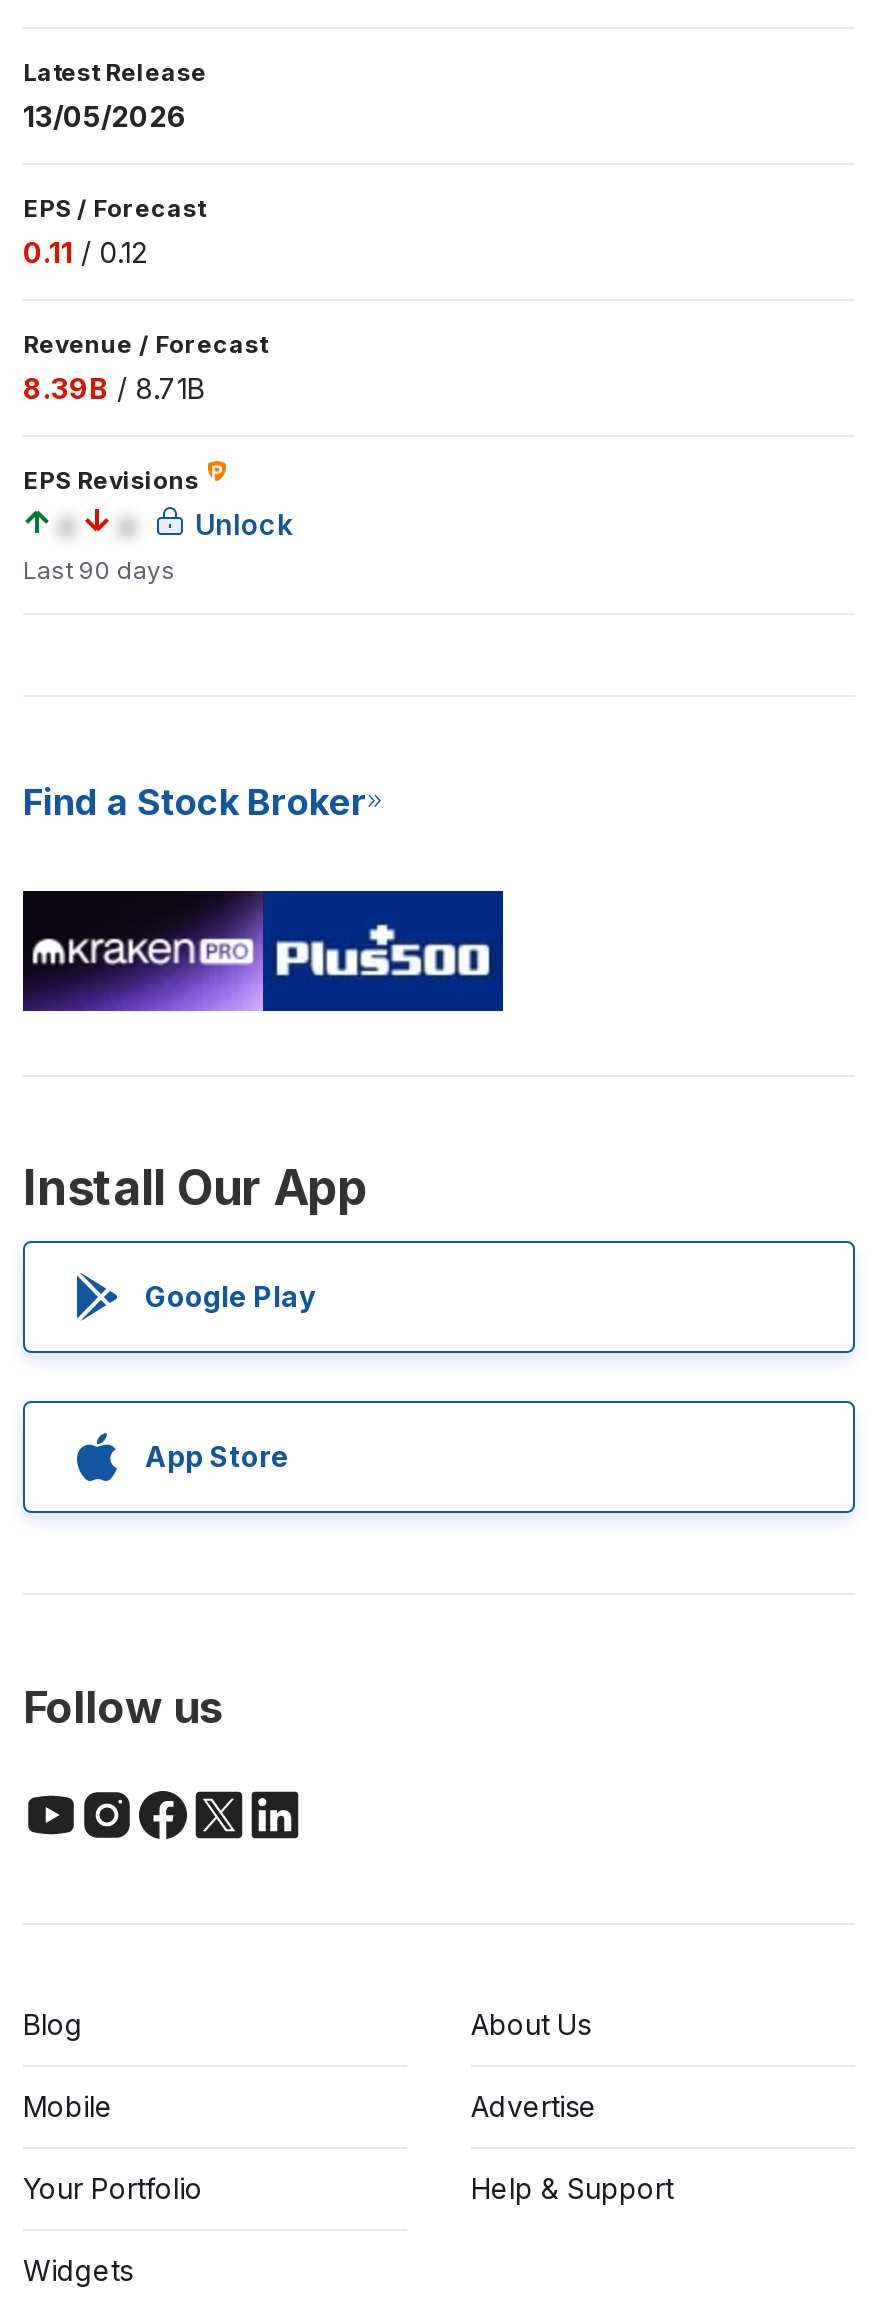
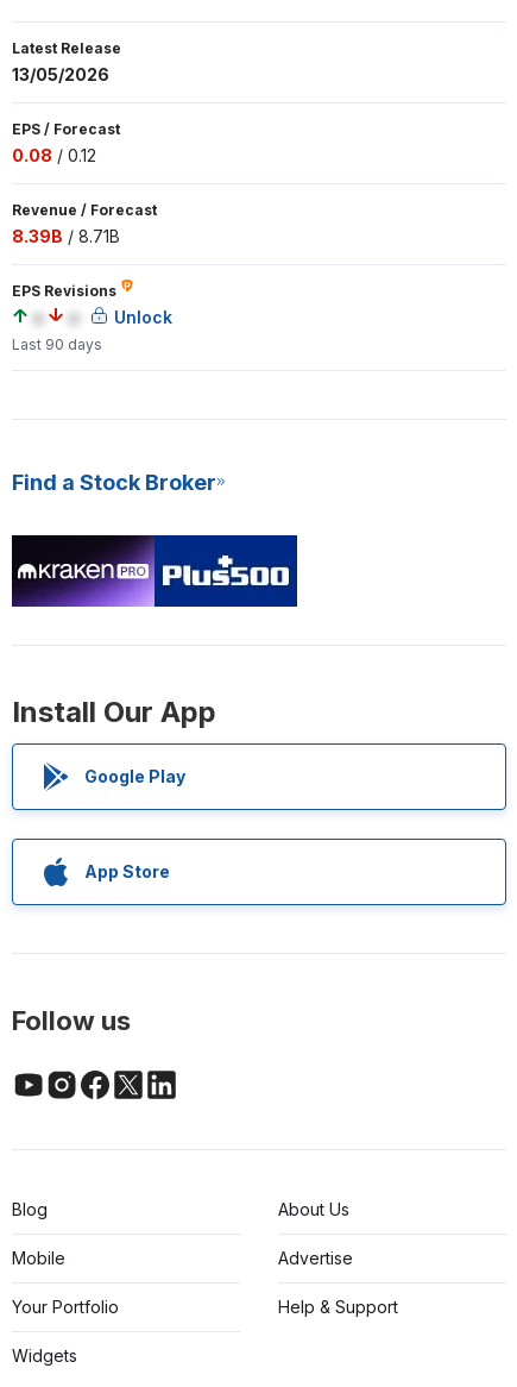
- 0.11 / 0.12
+ 0.08 / 0.12
